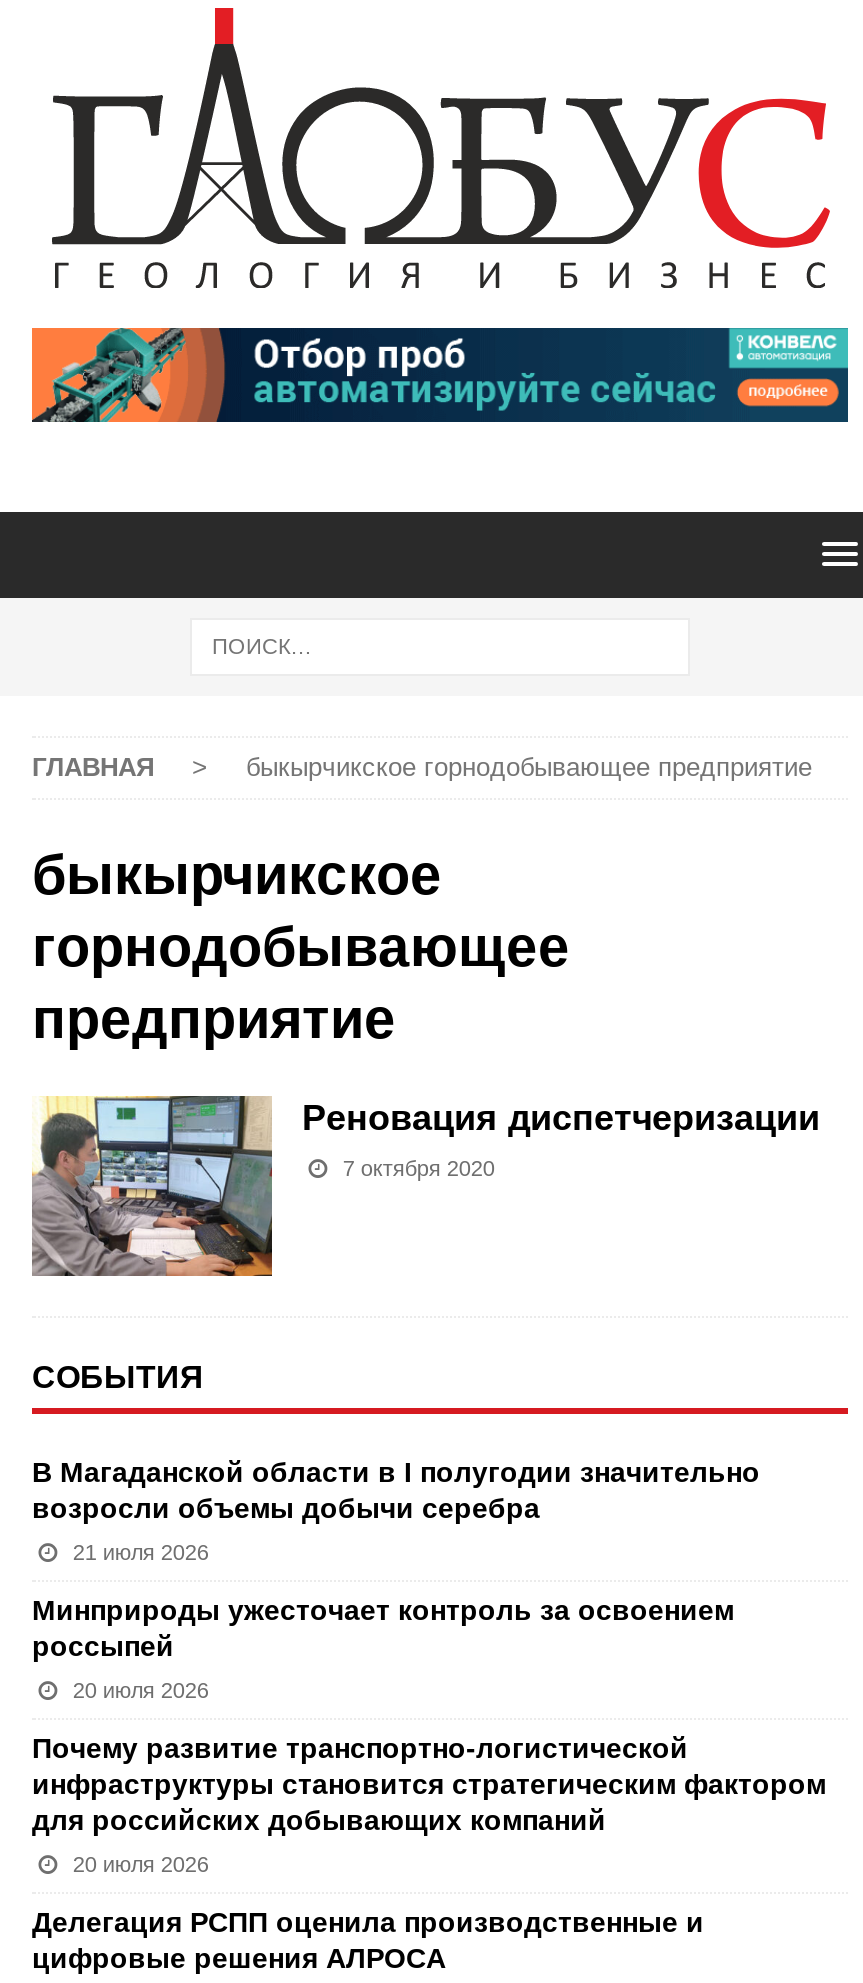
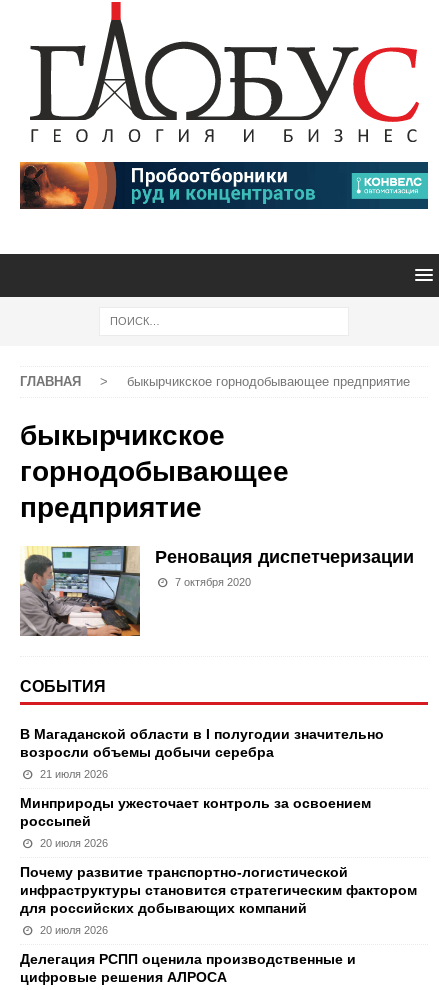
- [image]
+ [image]

- [image]
+ [image]
